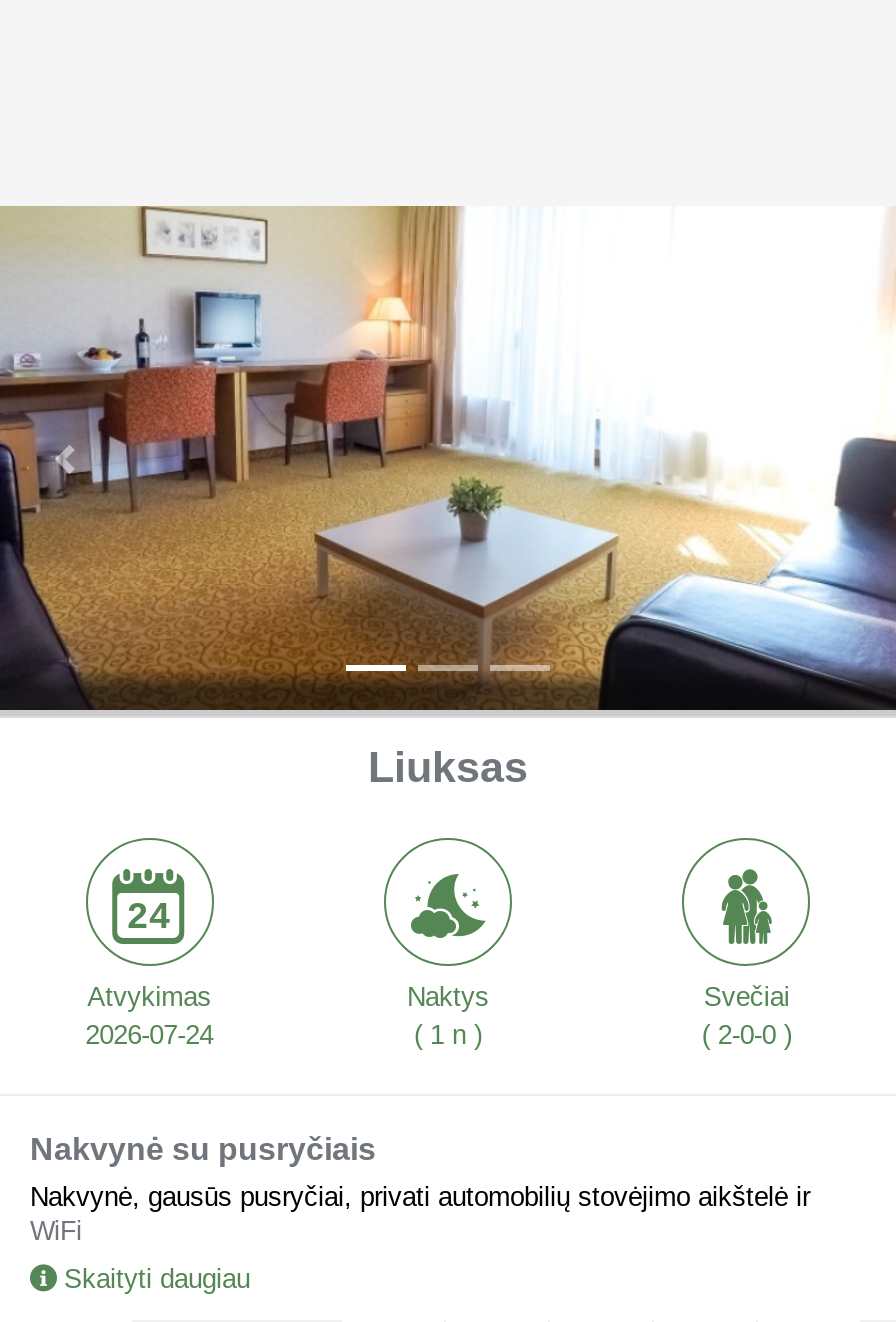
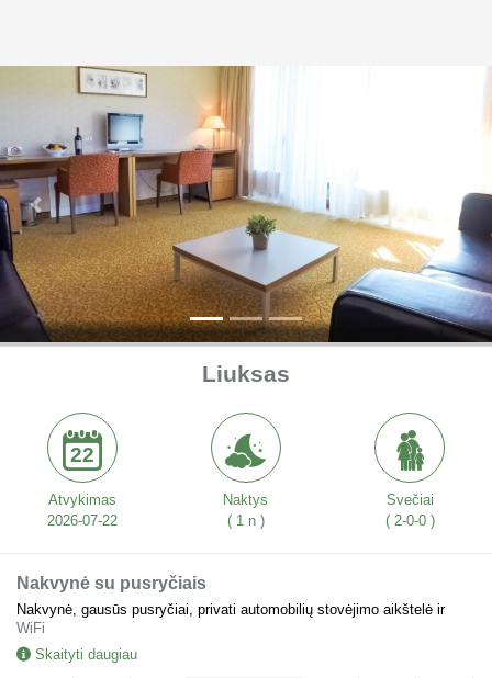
- 24
+ 22

- 2026-07-24
+ 2026-07-22
